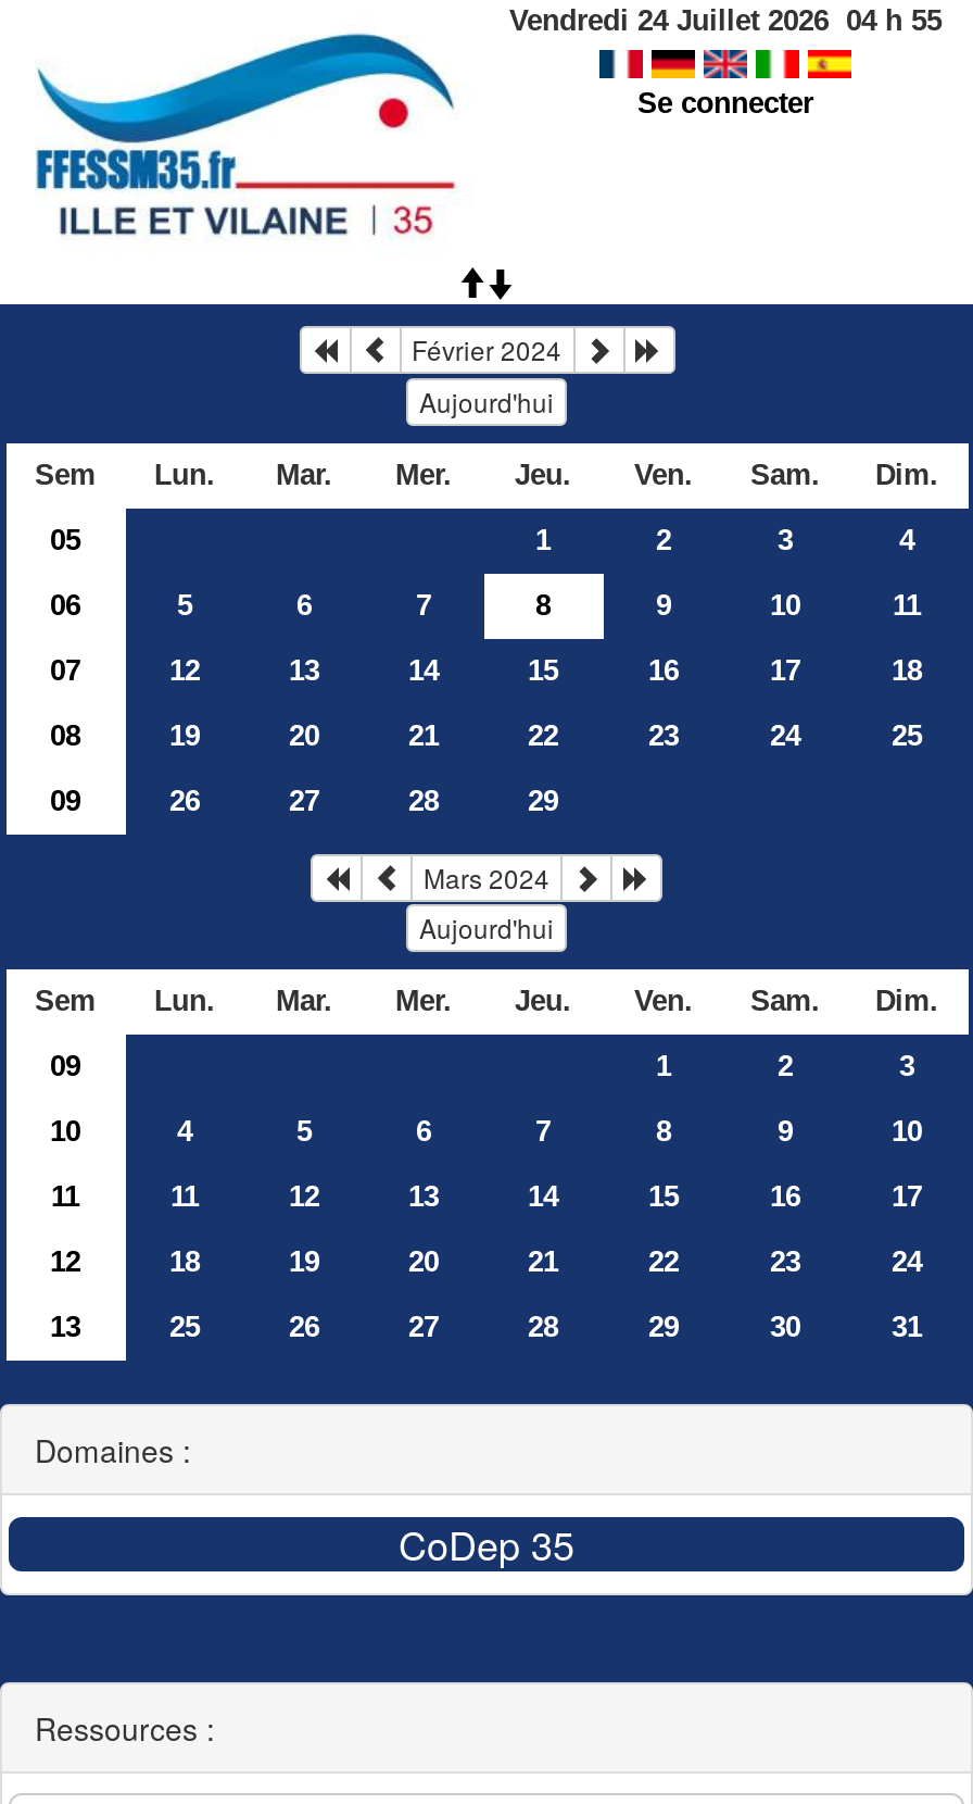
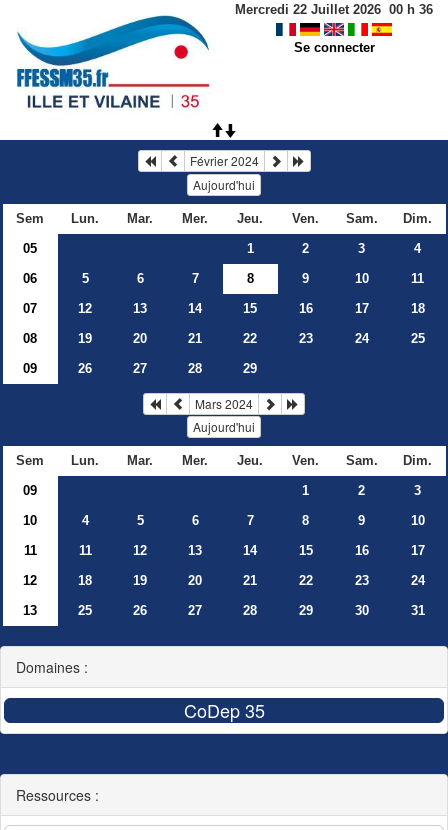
- Vendredi 24 Juillet 2026 04 h 55
+ Mercredi 22 Juillet 2026 00 h 36
